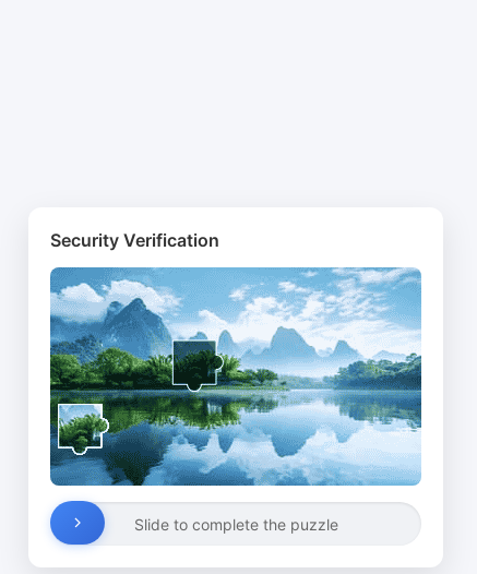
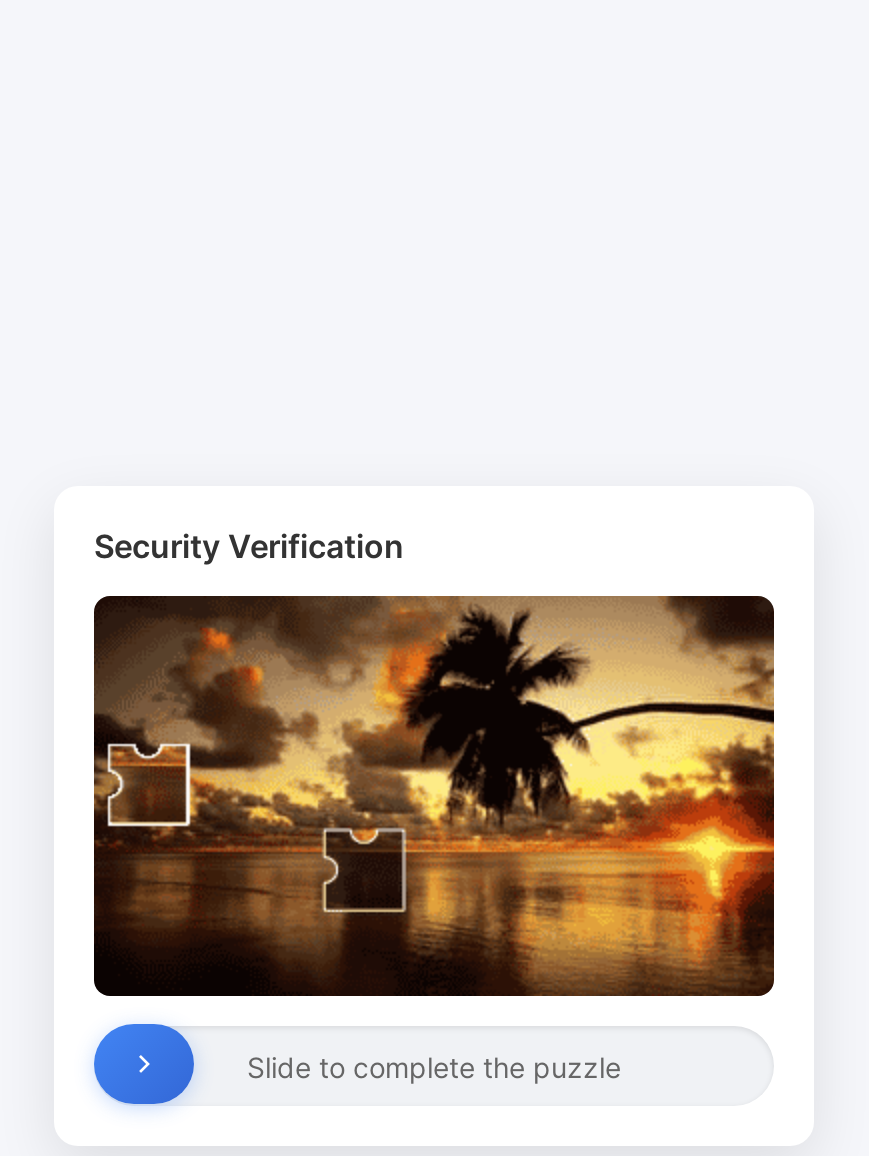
- [image]
+ [image]
